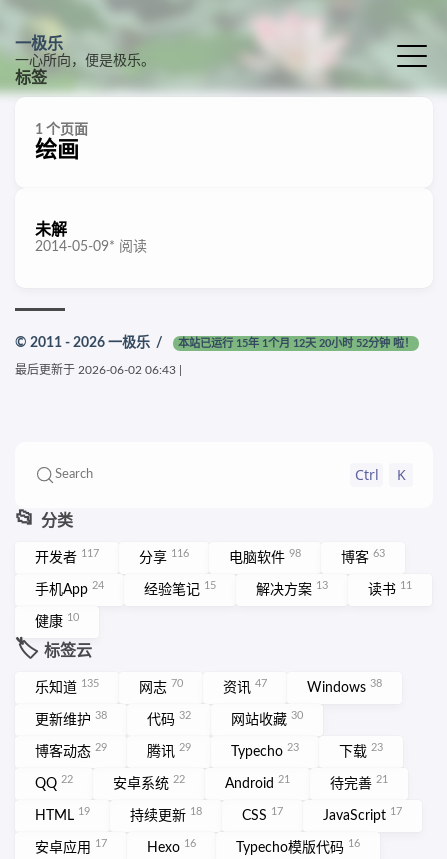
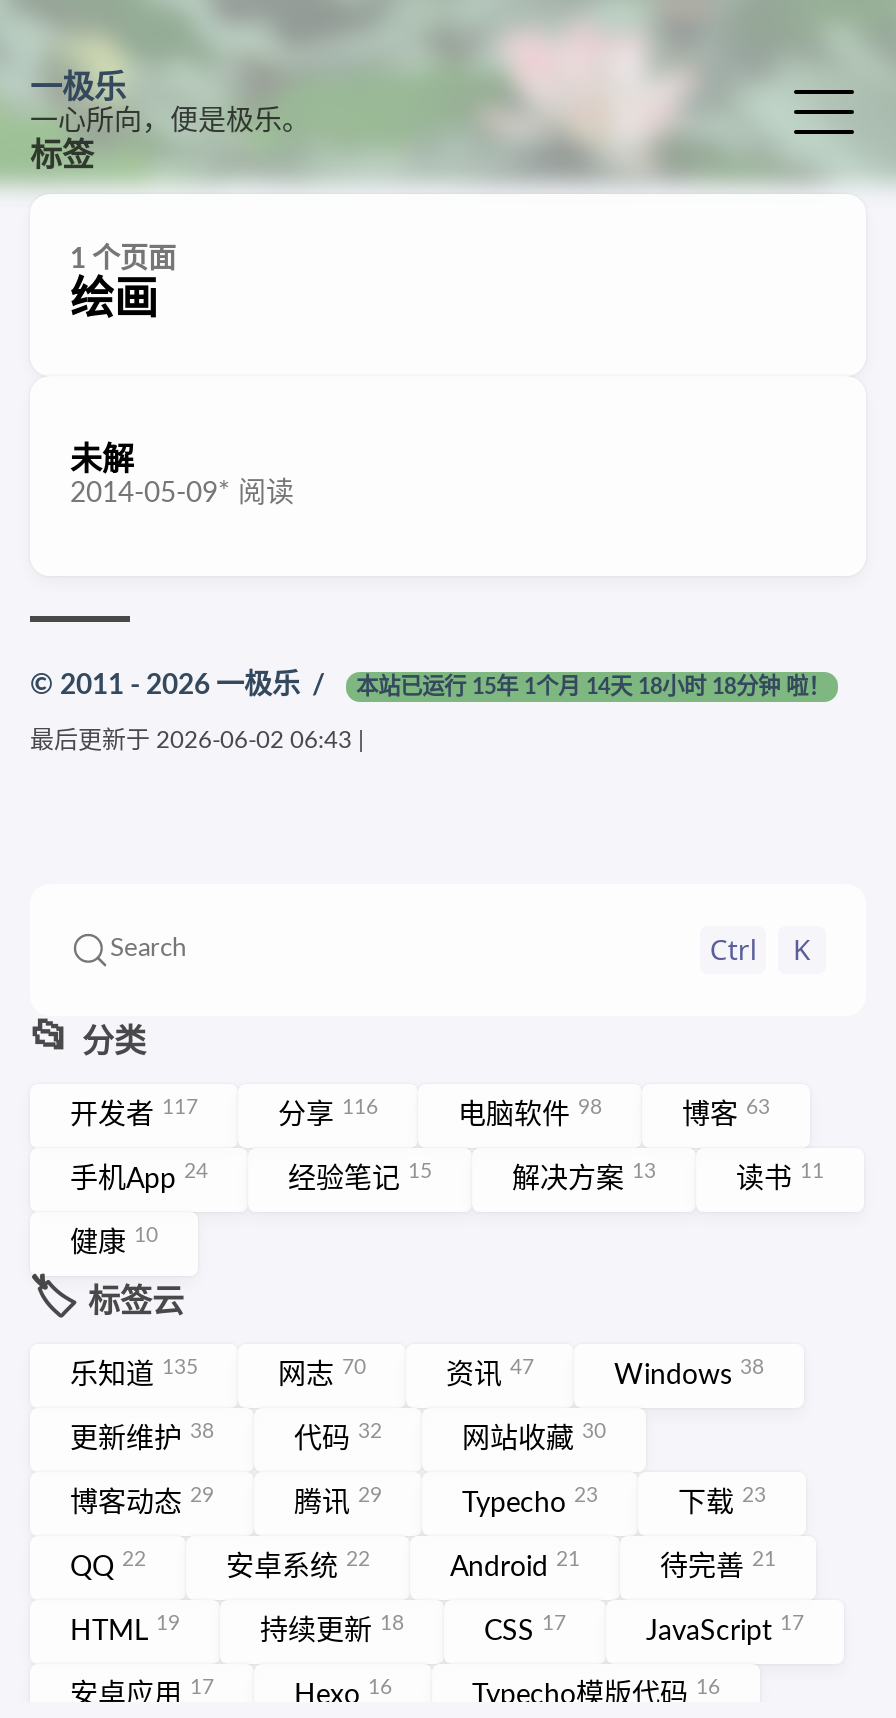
- 本站已运行 15年 1个月 12天 20小时 52分钟 啦！
+ 本站已运行 15年 1个月 14天 18小时 18分钟 啦！
